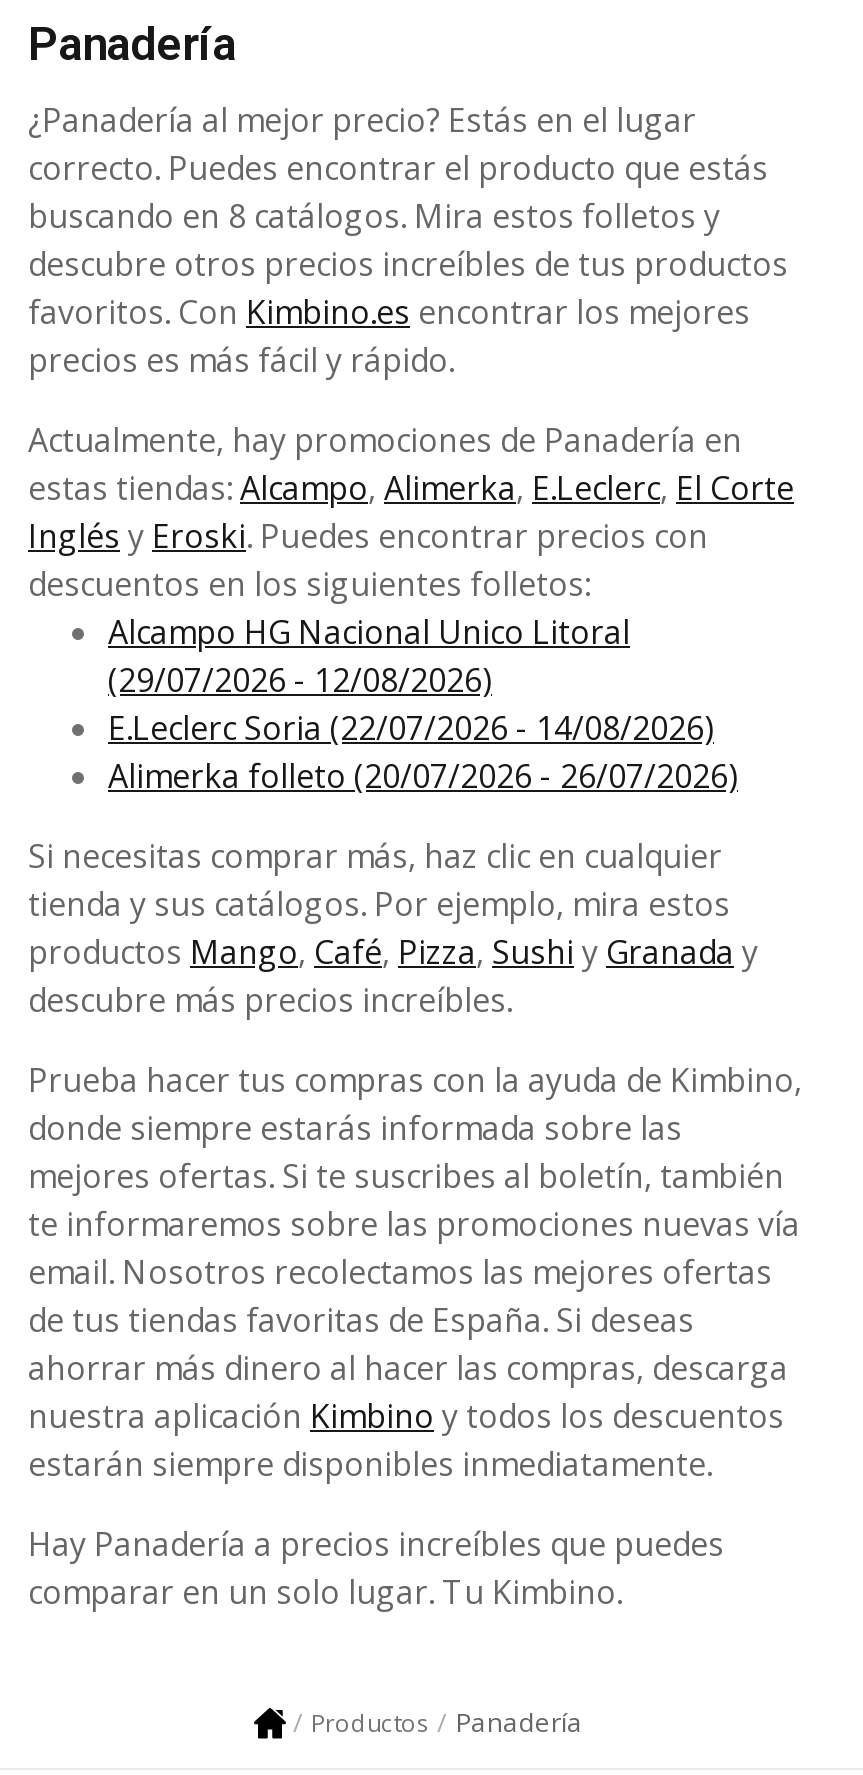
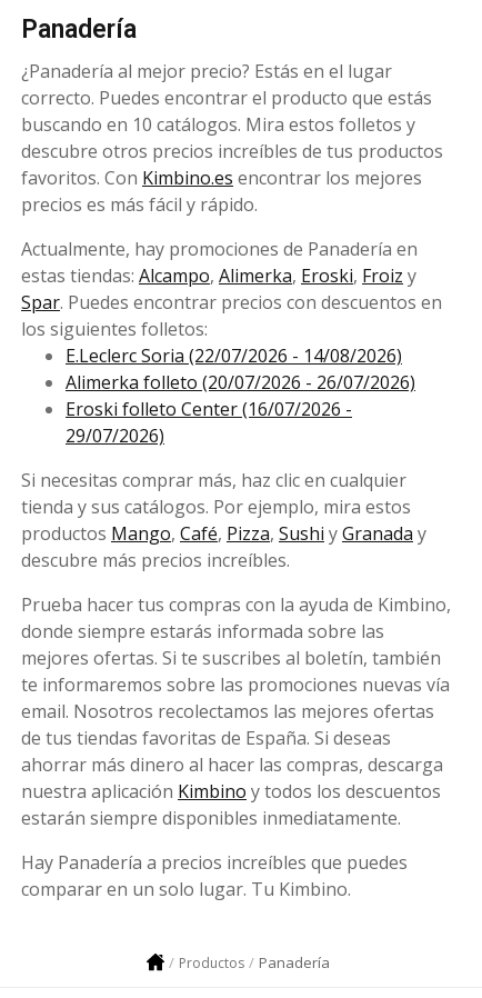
- buscando en 8 catálogos. Mira estos folletos y
+ buscando en 10 catálogos. Mira estos folletos y

- estas tiendas: Alcampo, Alimerka, E.Leclerc, El Corte
- Inglés y Eroski. Puedes encontrar precios con
- descuentos en los siguientes folletos:
- Alcampo HG Nacional Unico Litoral
- (29/07/2026 - 12/08/2026)
+ estas tiendas: Alcampo, Alimerka, Eroski, Froiz y
+ Spar. Puedes encontrar precios con descuentos en
+ los siguientes folletos:

moved up: E.Leclerc Soria (22/07/2026 - 14/08/2026) | Alimerka folleto (20/07/2026 - 26/07/2026)

+ Eroski folleto Center (16/07/2026 -
+ 29/07/2026)
